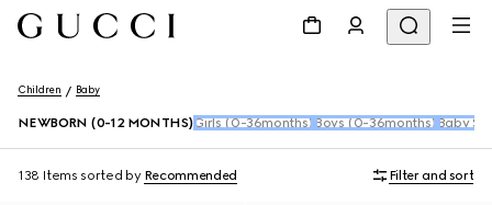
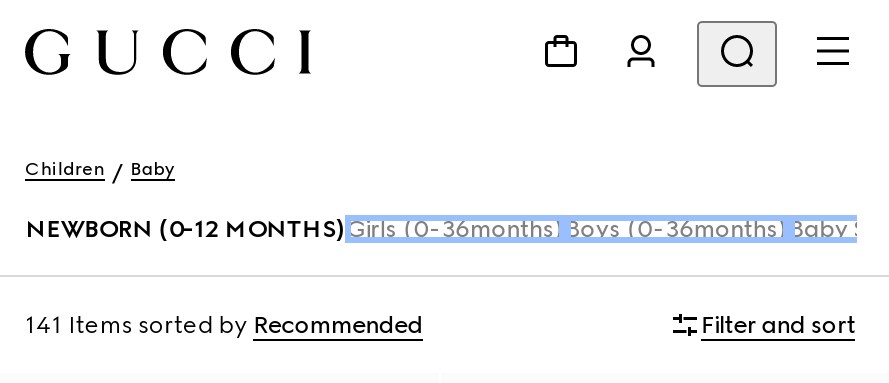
- 138 Items sorted by Recommended
+ 141 Items sorted by Recommended
